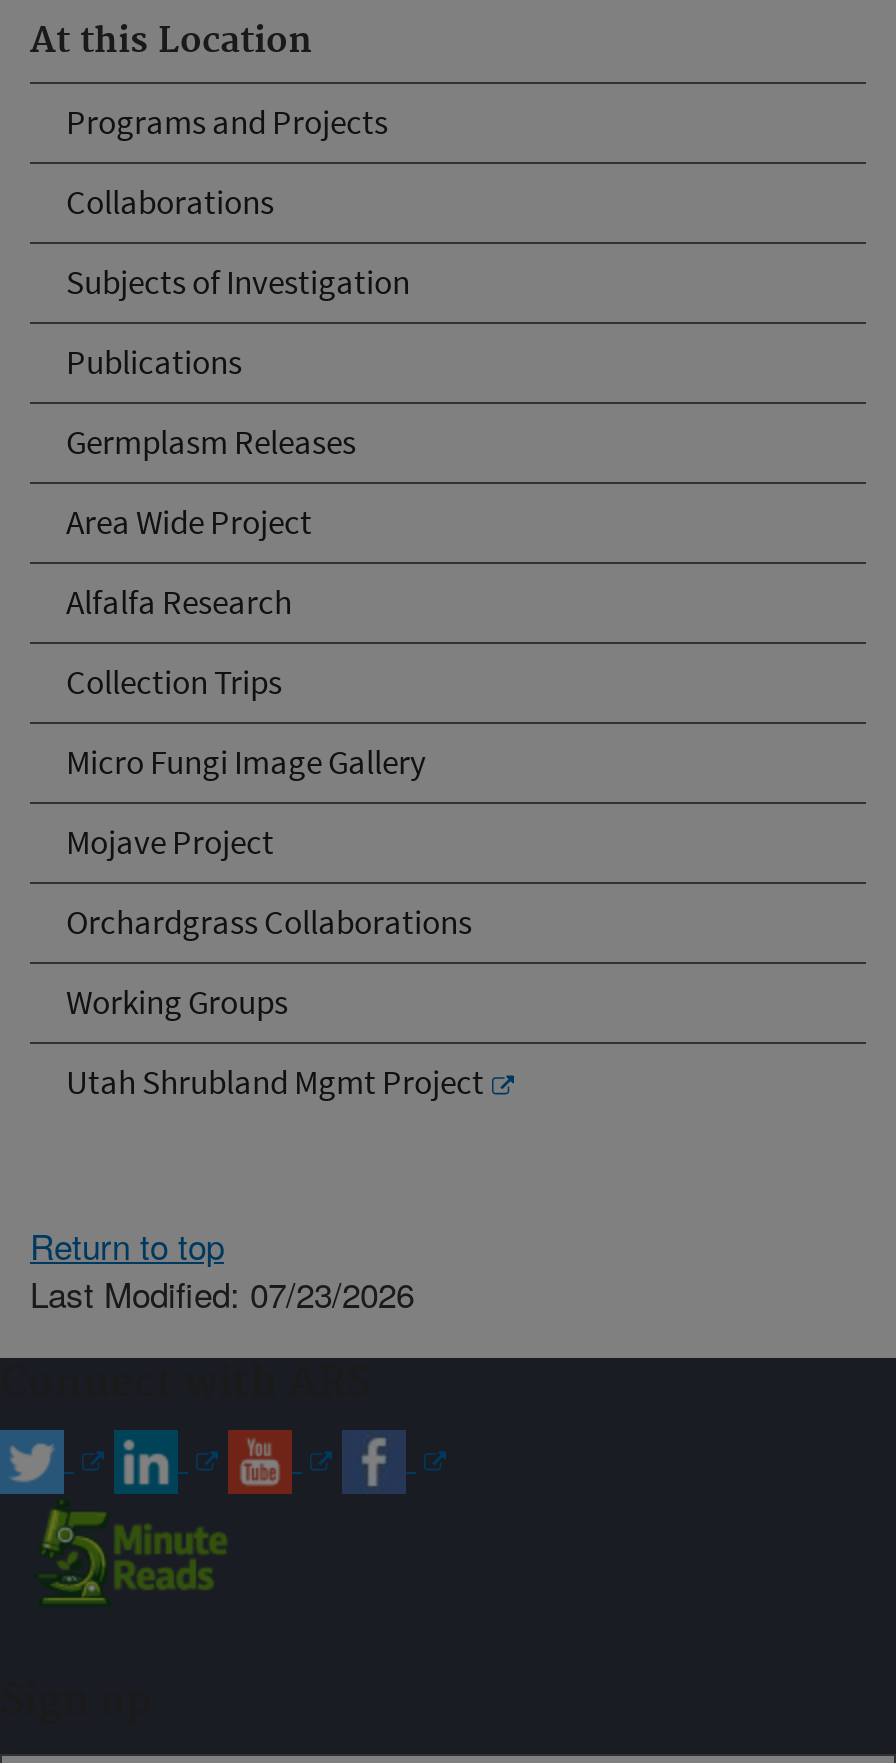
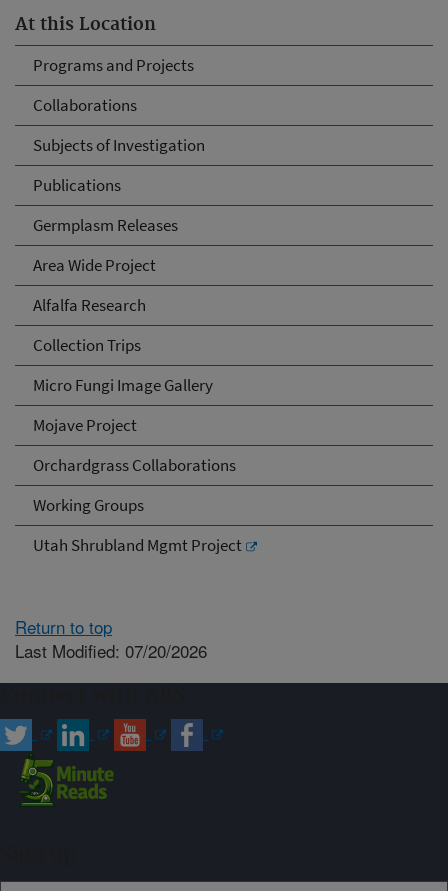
- Last Modified: 07/23/2026
+ Last Modified: 07/20/2026
